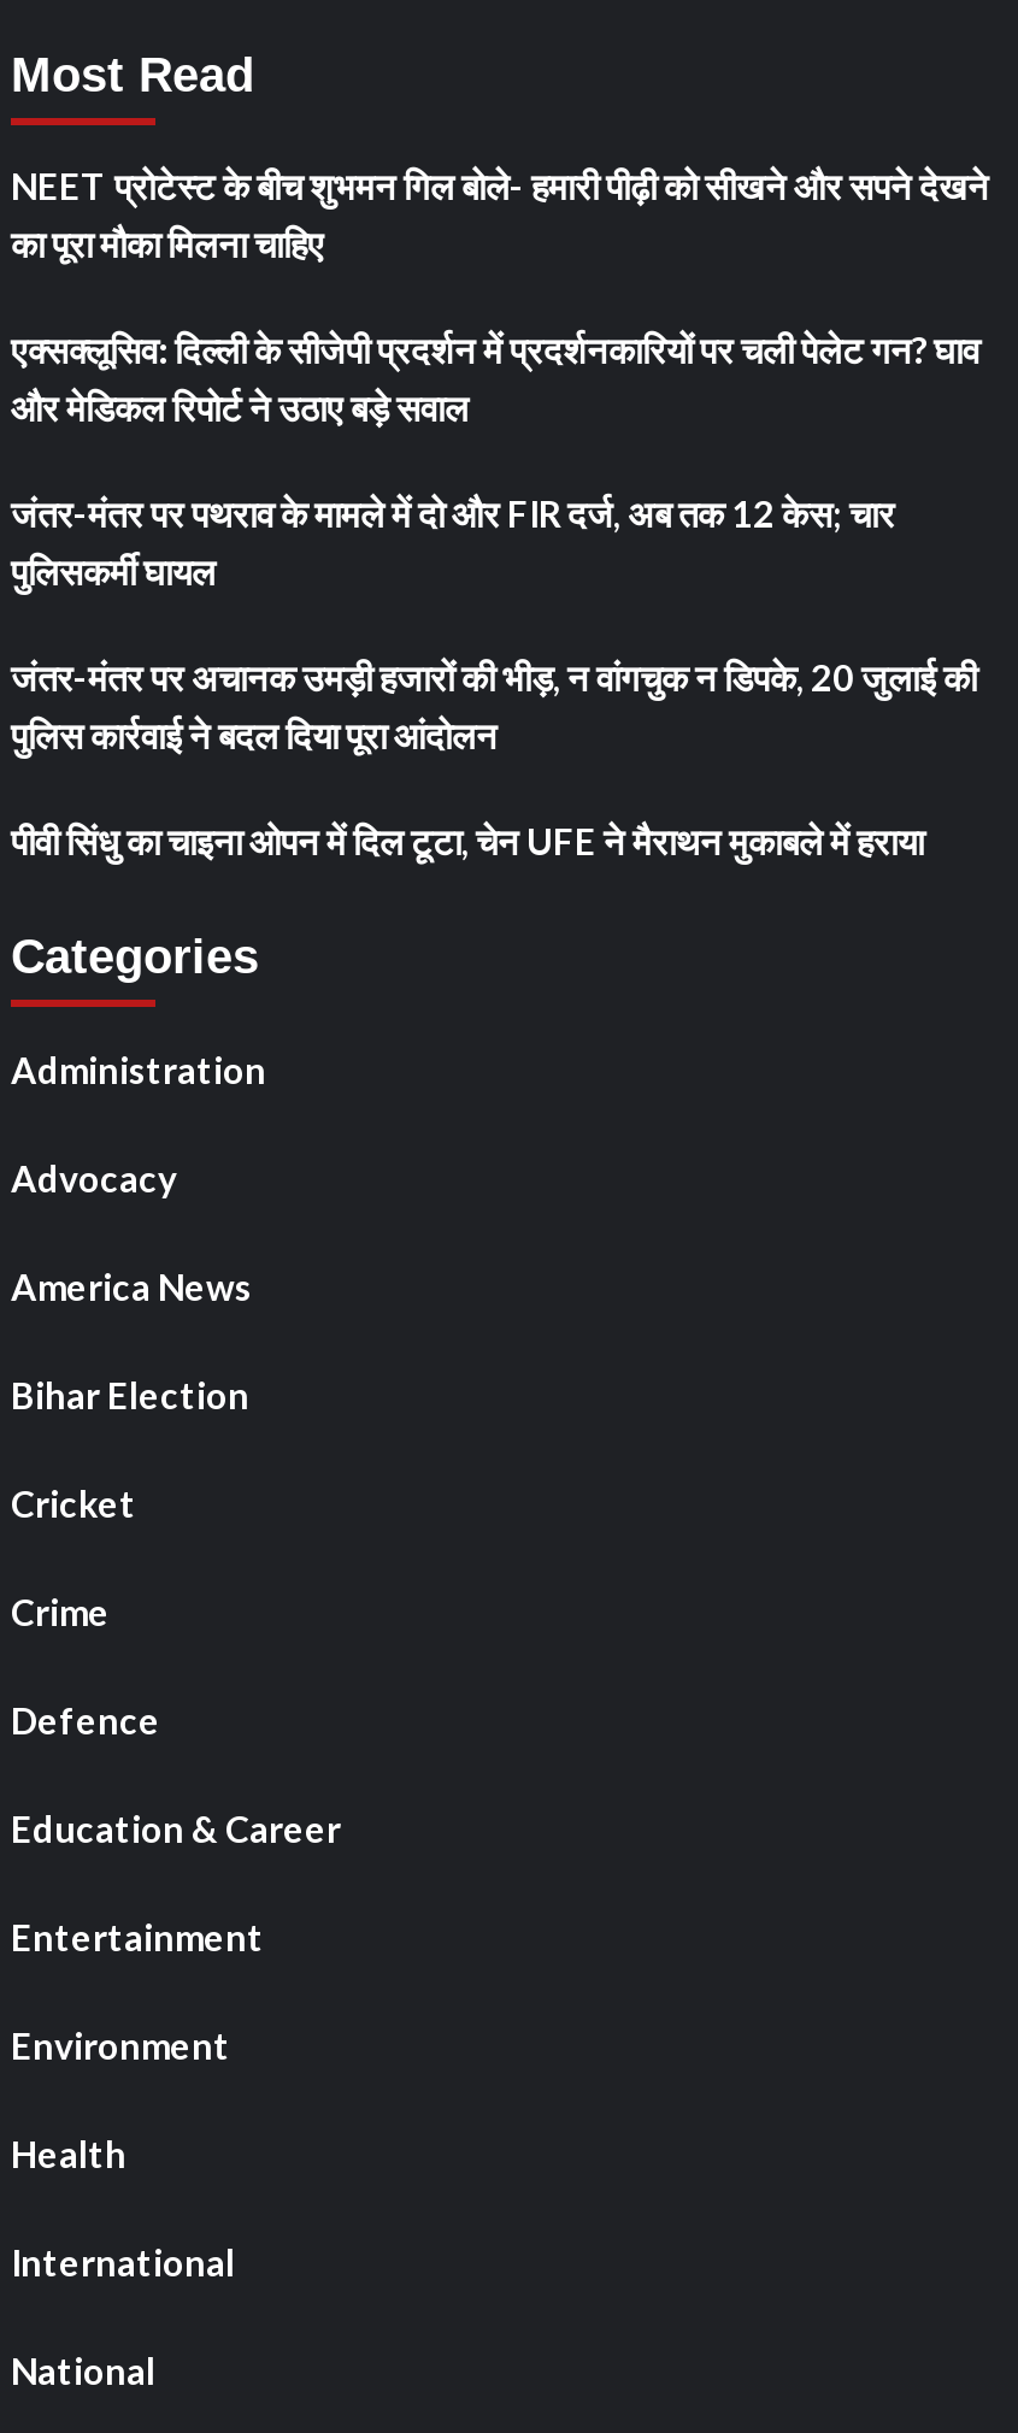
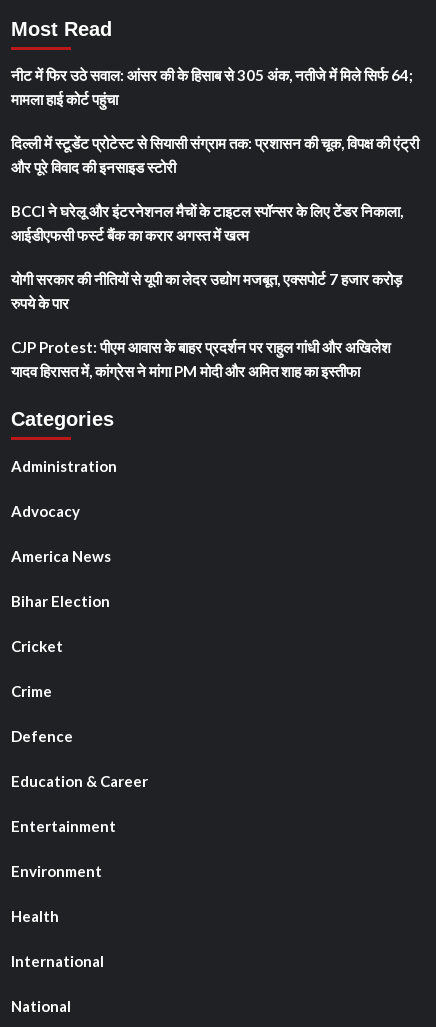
- NEET प्रोटेस्ट के बीच शुभमन गिल बोले- हमारी पीढ़ी को सीखने और सपने देखने
- का पूरा मौका मिलना चाहिए
+ नीट में फिर उठे सवाल: आंसर की के हिसाब से 305 अंक, नतीजे में मिले सिर्फ 64;
+ मामला हाई कोर्ट पहुंचा

- एक्सक्लूसिव: दिल्ली के सीजेपी प्रदर्शन में प्रदर्शनकारियों पर चली पेलेट गन? घाव
- और मेडिकल रिपोर्ट ने उठाए बड़े सवाल
+ दिल्ली में स्टूडेंट प्रोटेस्ट से सियासी संग्राम तक: प्रशासन की चूक, विपक्ष की एंट्री
+ और पूरे विवाद की इनसाइड स्टोरी

- जंतर-मंतर पर पथराव के मामले में दो और FIR दर्ज, अब तक 12 केस; चार
- पुलिसकर्मी घायल
+ BCCI ने घरेलू और इंटरनेशनल मैचों के टाइटल स्पॉन्सर के लिए टेंडर निकाला,
+ आईडीएफसी फर्स्ट बैंक का करार अगस्त में खत्म

- जंतर-मंतर पर अचानक उमड़ी हजारों की भीड़, न वांगचुक न डिपके, 20 जुलाई की
- पुलिस कार्रवाई ने बदल दिया पूरा आंदोलन
+ योगी सरकार की नीतियों से यूपी का लेदर उद्योग मजबूत, एक्सपोर्ट 7 हजार करोड़
+ रुपये के पार

- पीवी सिंधु का चाइना ओपन में दिल टूटा, चेन UFE ने मैराथन मुकाबले में हराया
+ CJP Protest: पीएम आवास के बाहर प्रदर्शन पर राहुल गांधी और अखिलेश
+ यादव हिरासत में, कांग्रेस ने मांगा PM मोदी और अमित शाह का इस्तीफा
